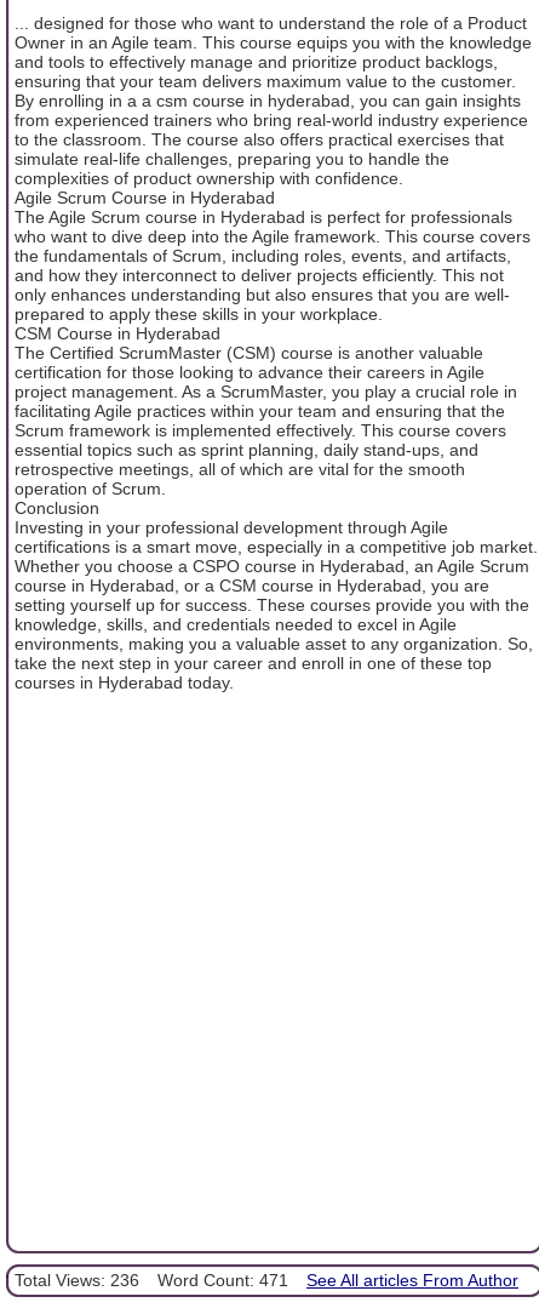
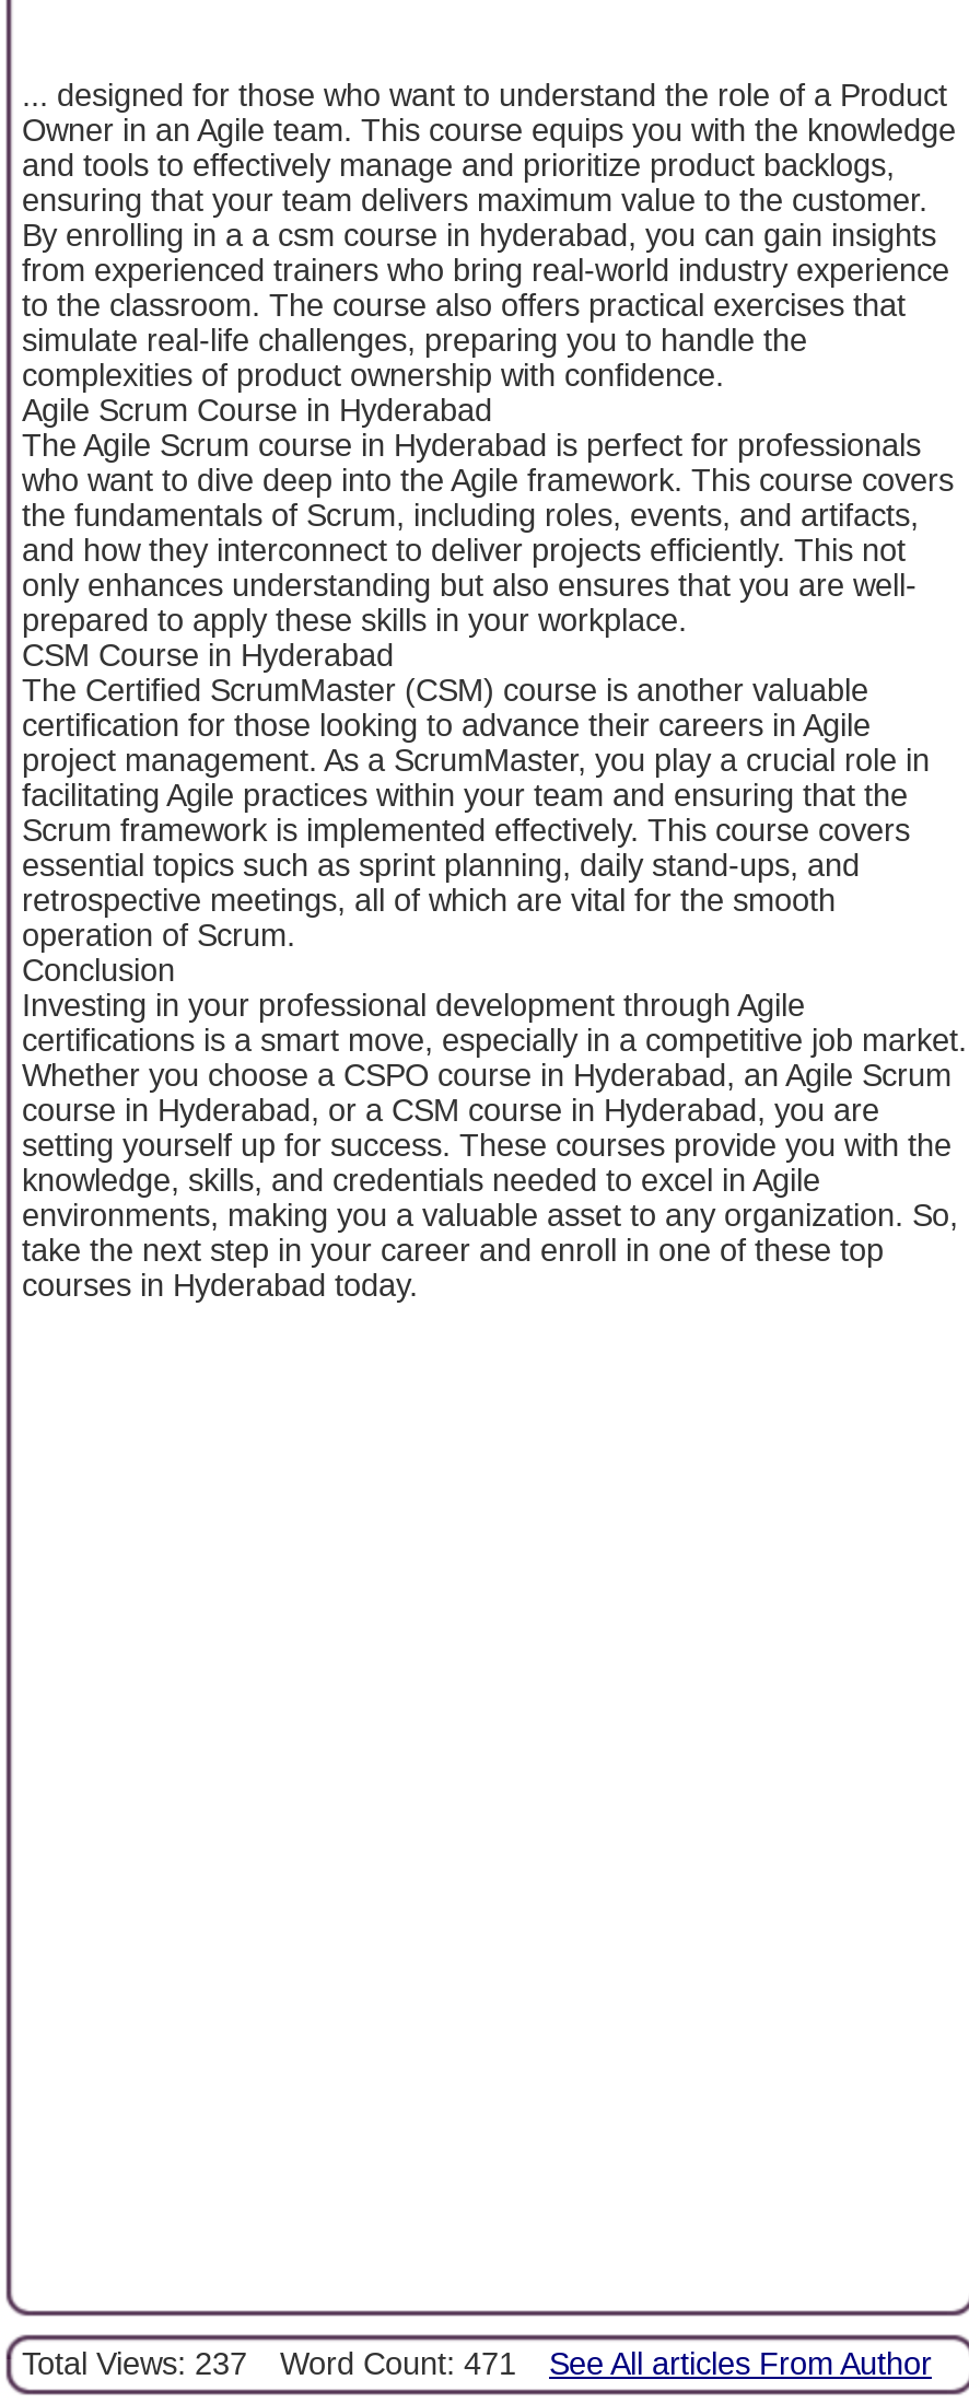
- Total Views: 236 Word Count: 471 See All articles From Author
+ Total Views: 237 Word Count: 471 See All articles From Author
